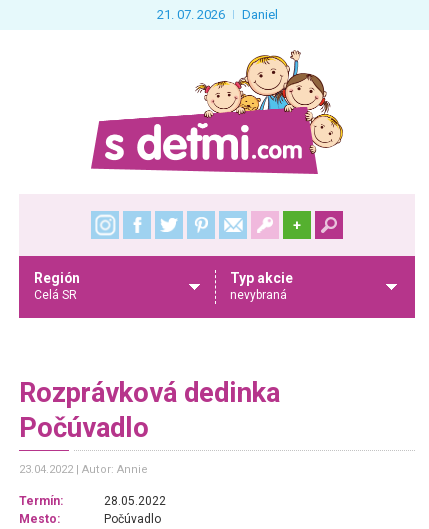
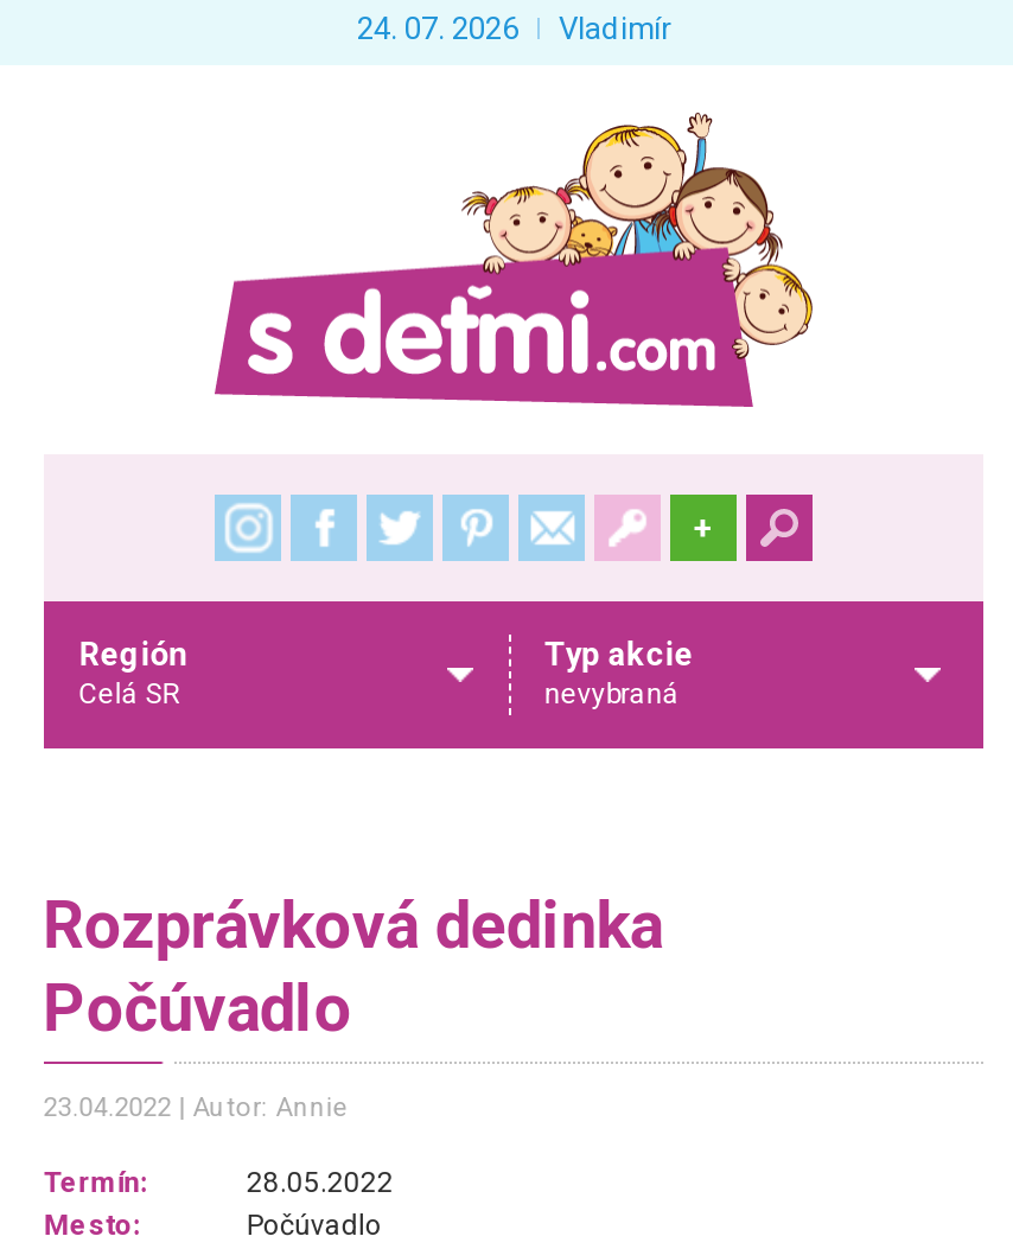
- 21. 07. 2026
- Daniel
+ 24. 07. 2026
+ Vladimír
